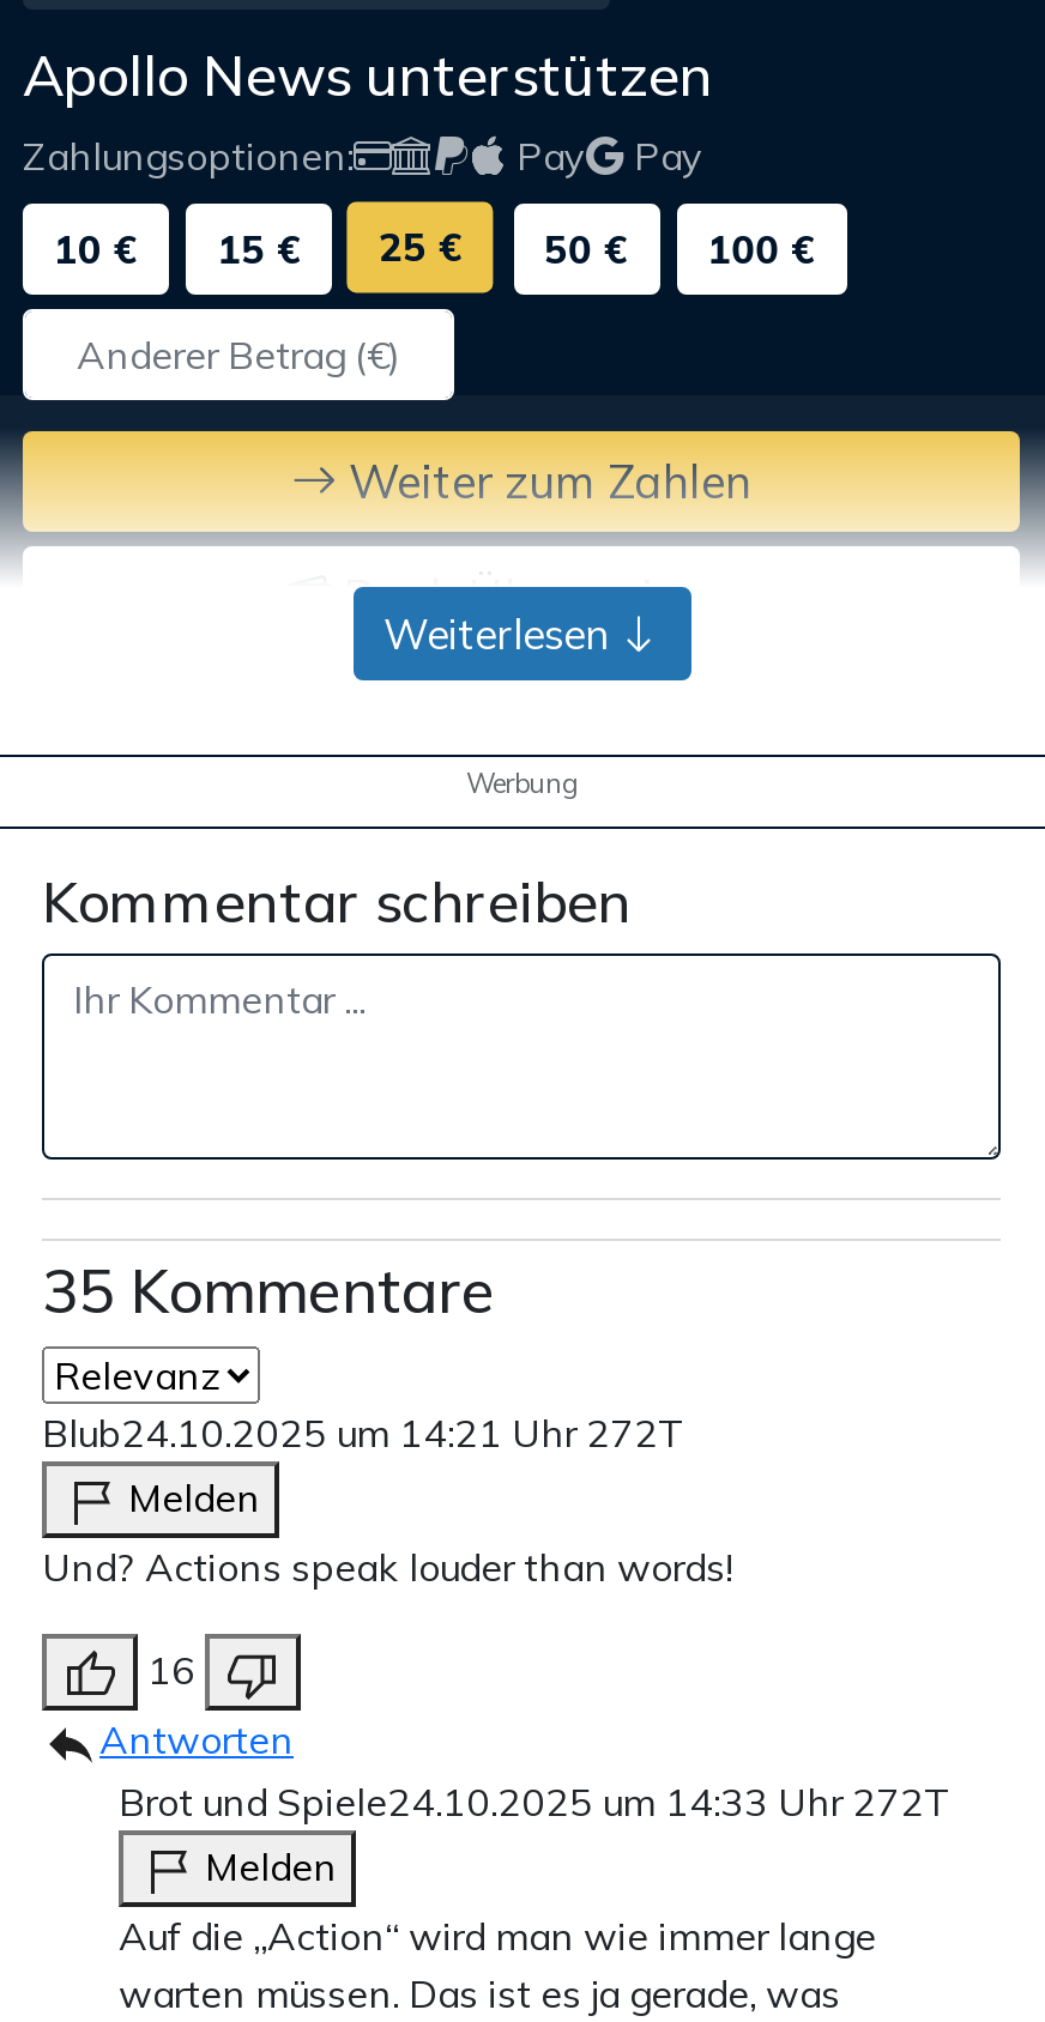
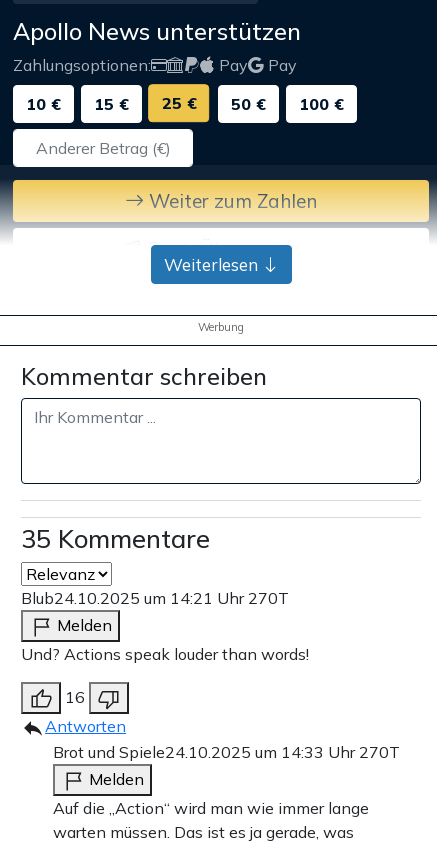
- Blub24.10.2025 um 14:21 Uhr 272T
+ Blub24.10.2025 um 14:21 Uhr 270T

- Brot und Spiele24.10.2025 um 14:33 Uhr 272T
+ Brot und Spiele24.10.2025 um 14:33 Uhr 270T
